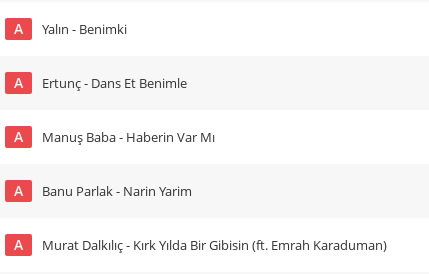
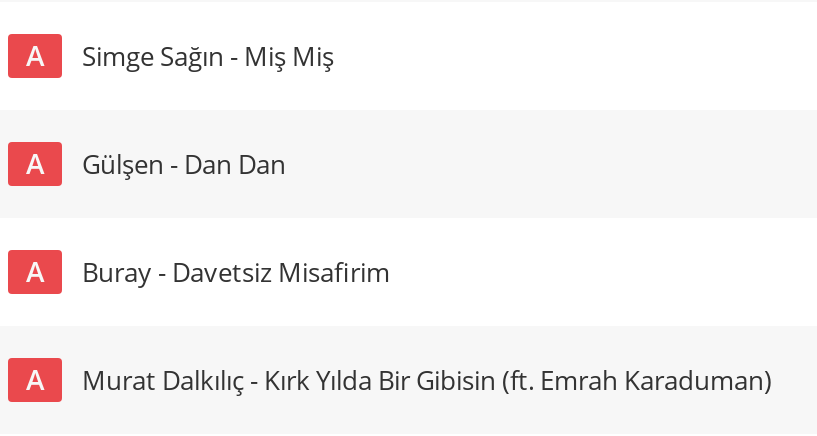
- Yalın - Benimki
+ Simge Sağın - Miş Miş

- Ertunç - Dans Et Benimle
+ Gülşen - Dan Dan

- Manuş Baba - Haberin Var Mı
- A
- Banu Parlak - Narin Yarim
+ Buray - Davetsiz Misafirim
